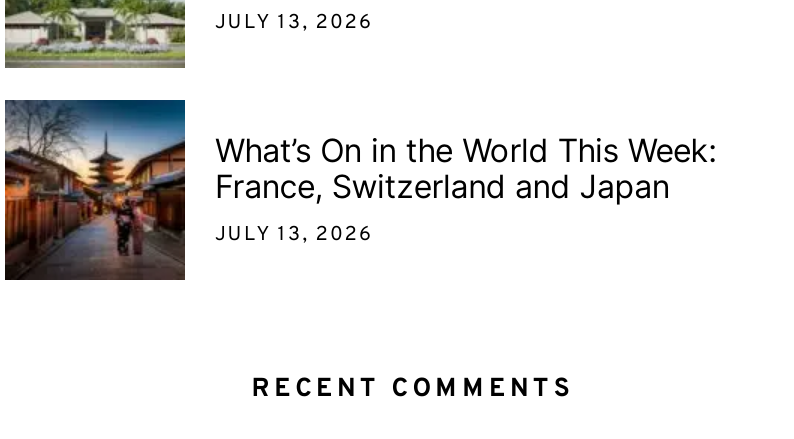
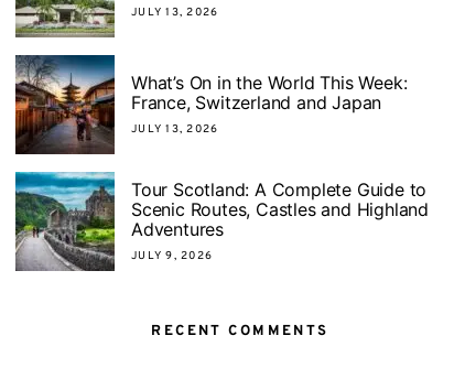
+ [image]
+ Tour Scotland: A Complete Guide to
+ Scenic Routes, Castles and Highland
+ Adventures
+ JULY 9, 2026
